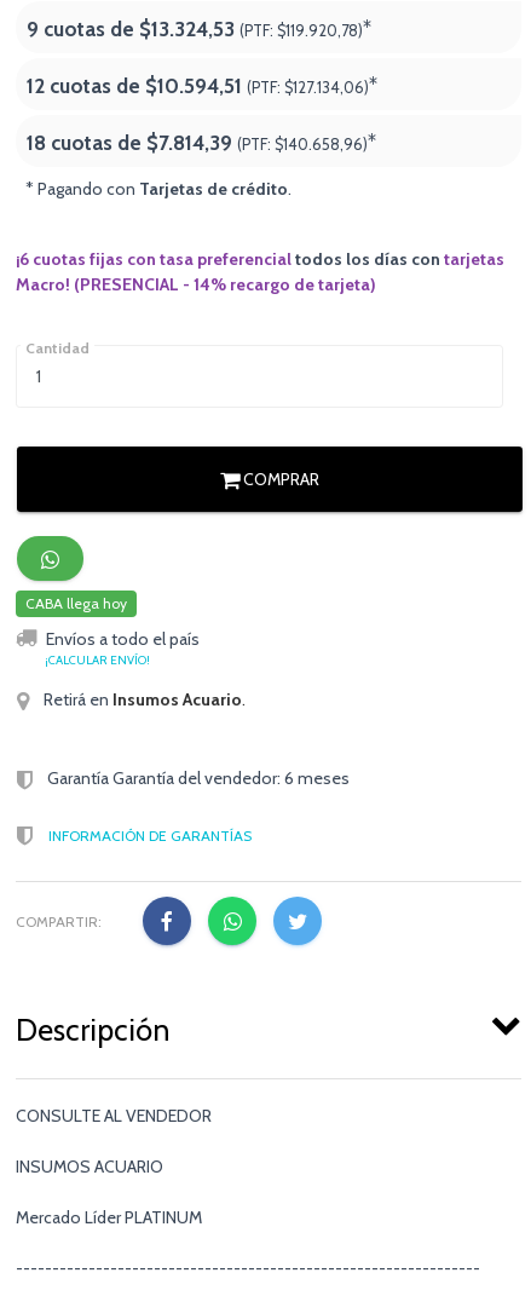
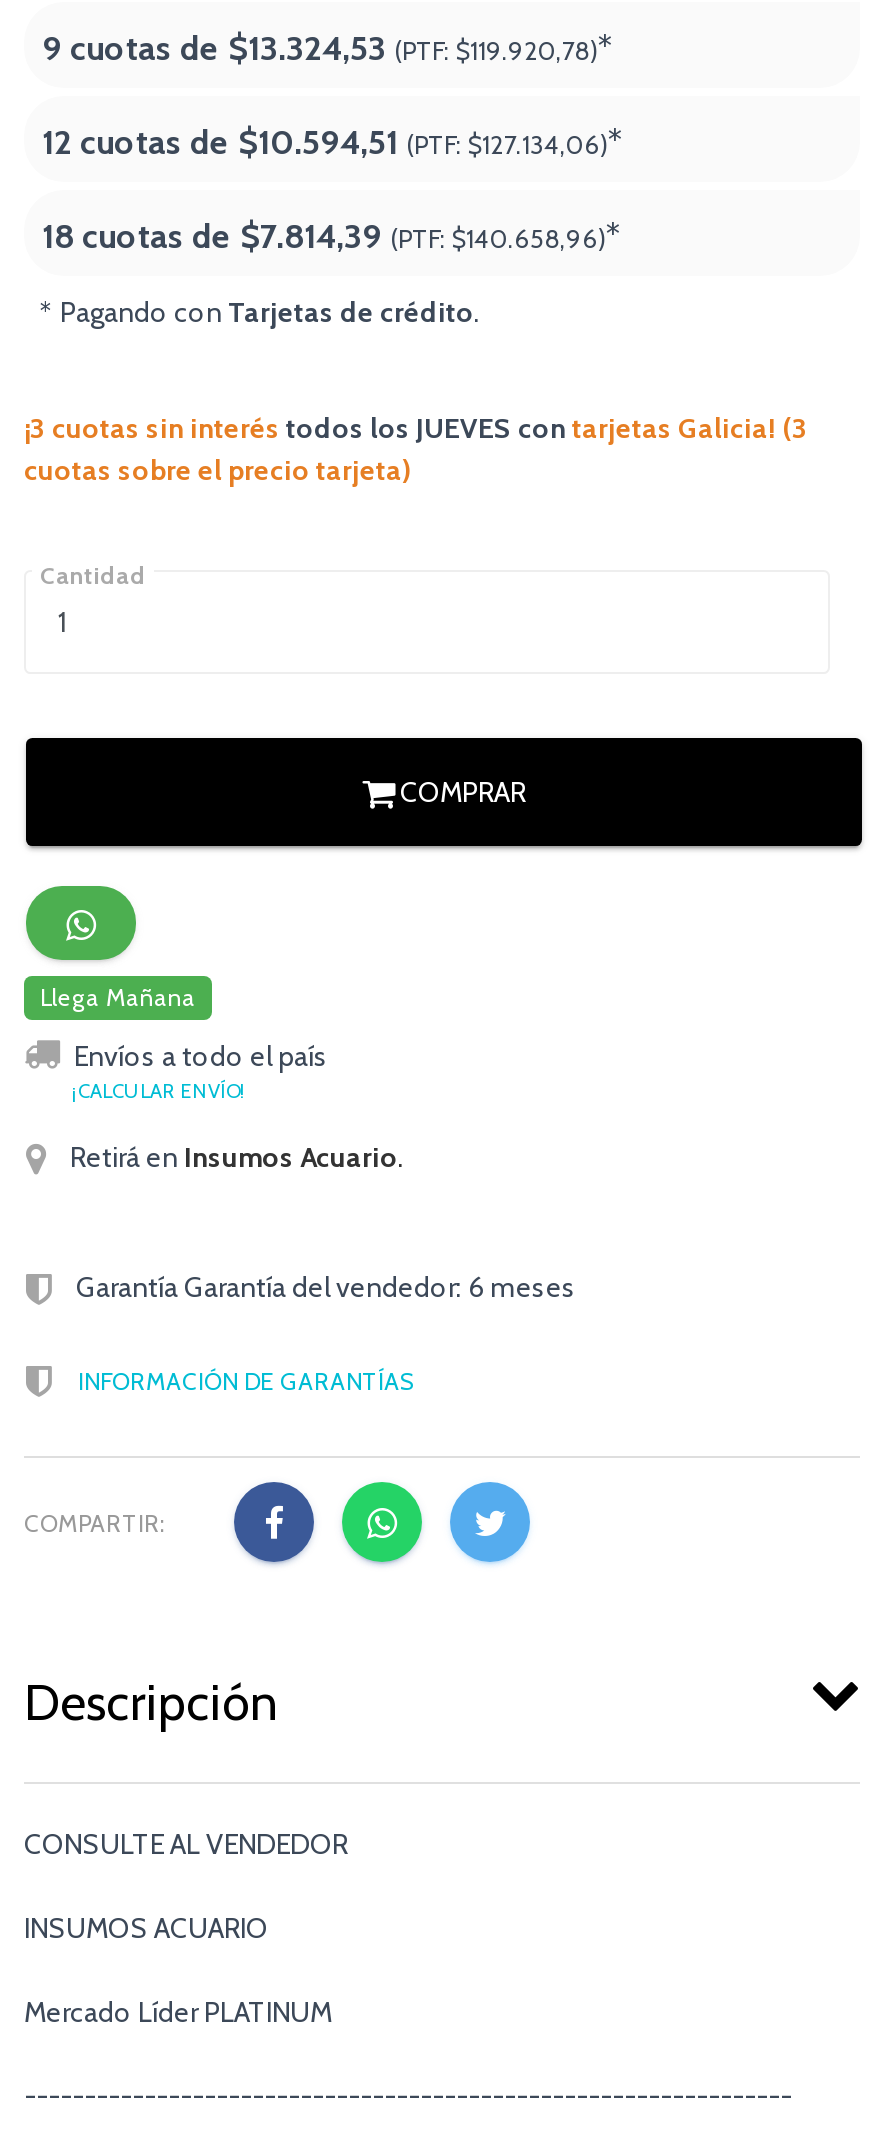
- ¡6 cuotas fijas con tasa preferencial todos los días con tarjetas
- Macro! (PRESENCIAL - 14% recargo de tarjeta)
+ ¡3 cuotas sin interés todos los JUEVES con tarjetas Galicia! (3
+ cuotas sobre el precio tarjeta)

- CABA llega hoy
+ Llega Mañana
